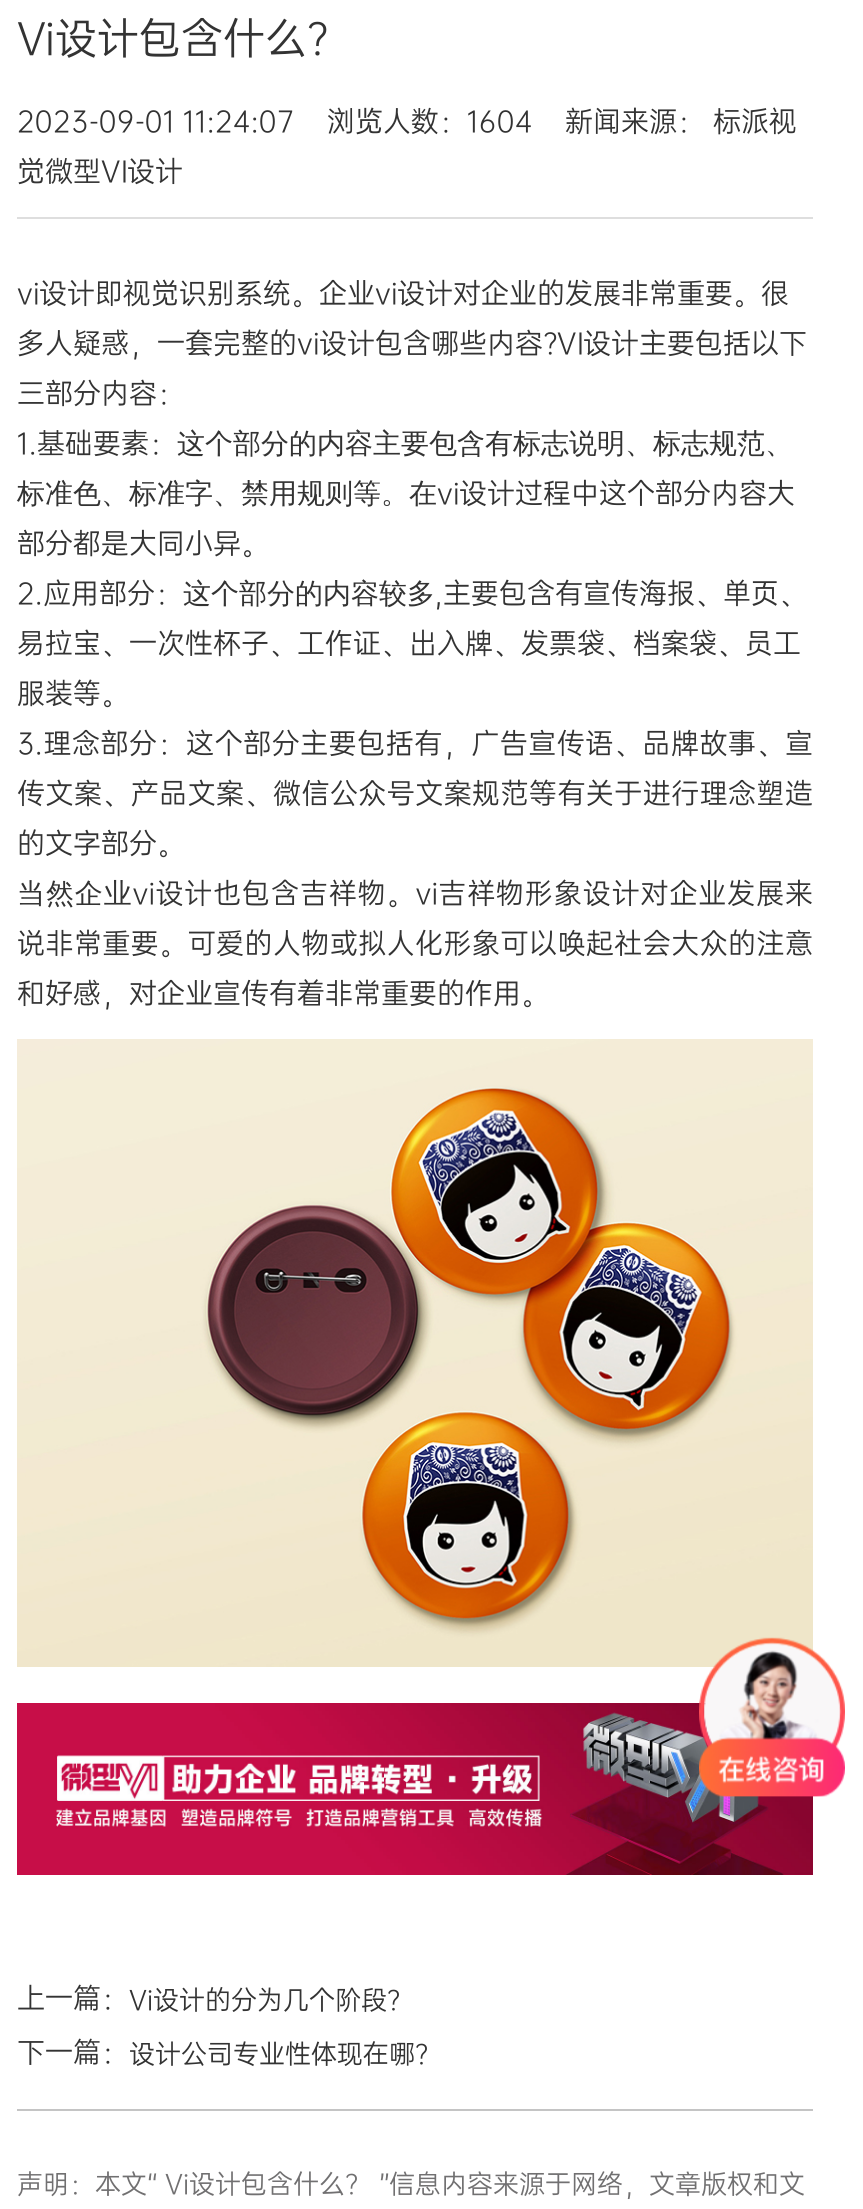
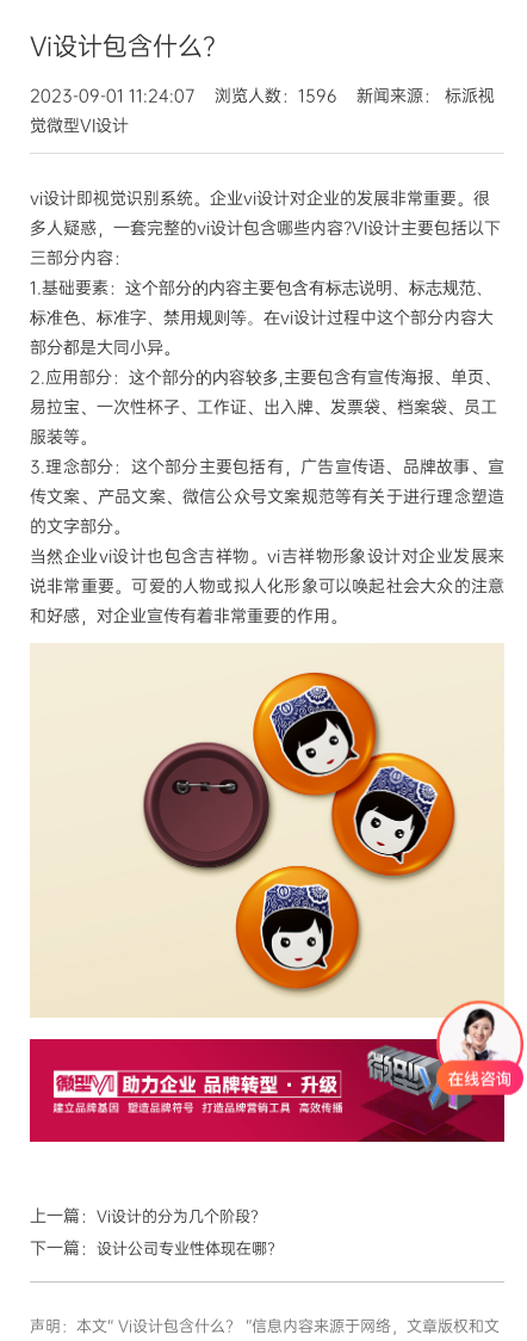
- 2023-09-01 11:24:07 浏览人数：1604 新闻来源： 标派视
+ 2023-09-01 11:24:07 浏览人数：1596 新闻来源： 标派视
